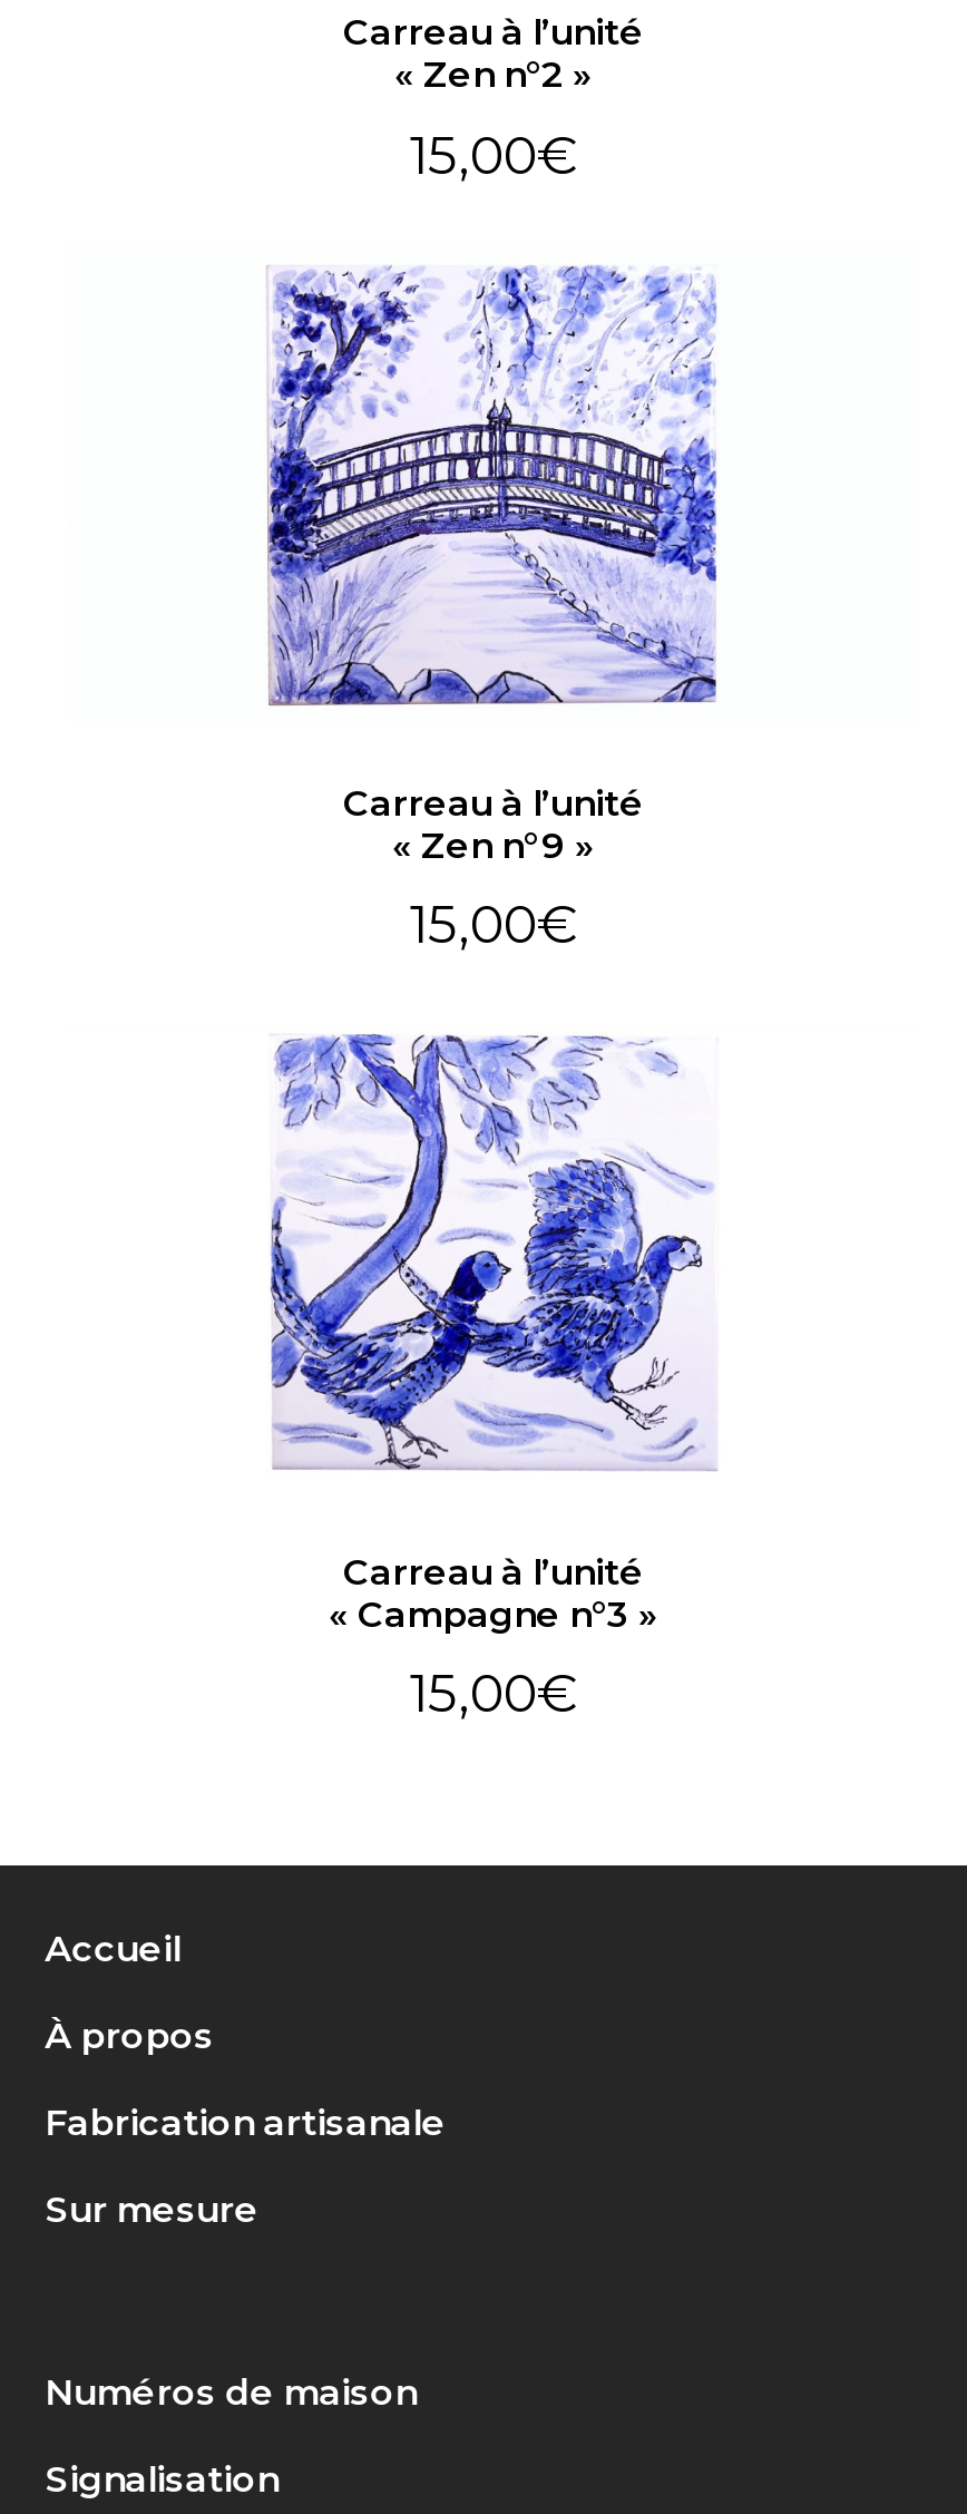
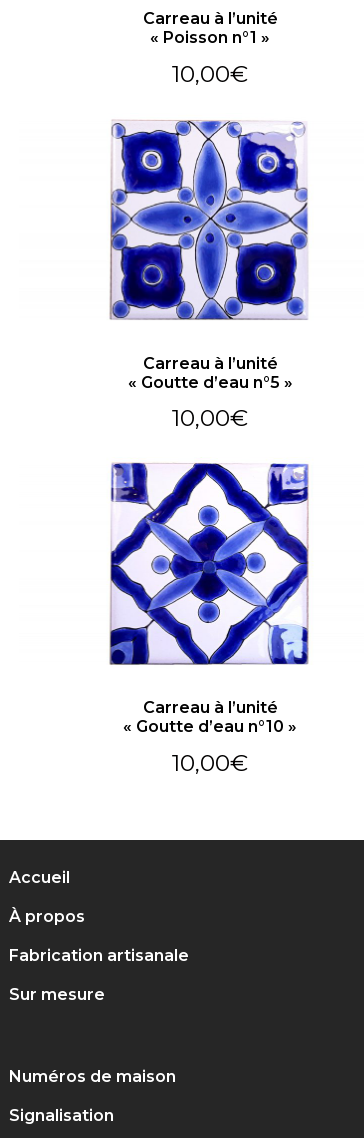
- « Zen n°2 »
+ « Poisson n°1 »

- 15,00€
+ 10,00€

- [image]
+ [image]

- « Zen n°9 »
+ « Goutte d’eau n°5 »

- 15,00€
+ 10,00€

- [image]
+ [image]

- « Campagne n°3 »
+ « Goutte d’eau n°10 »

- 15,00€
+ 10,00€
